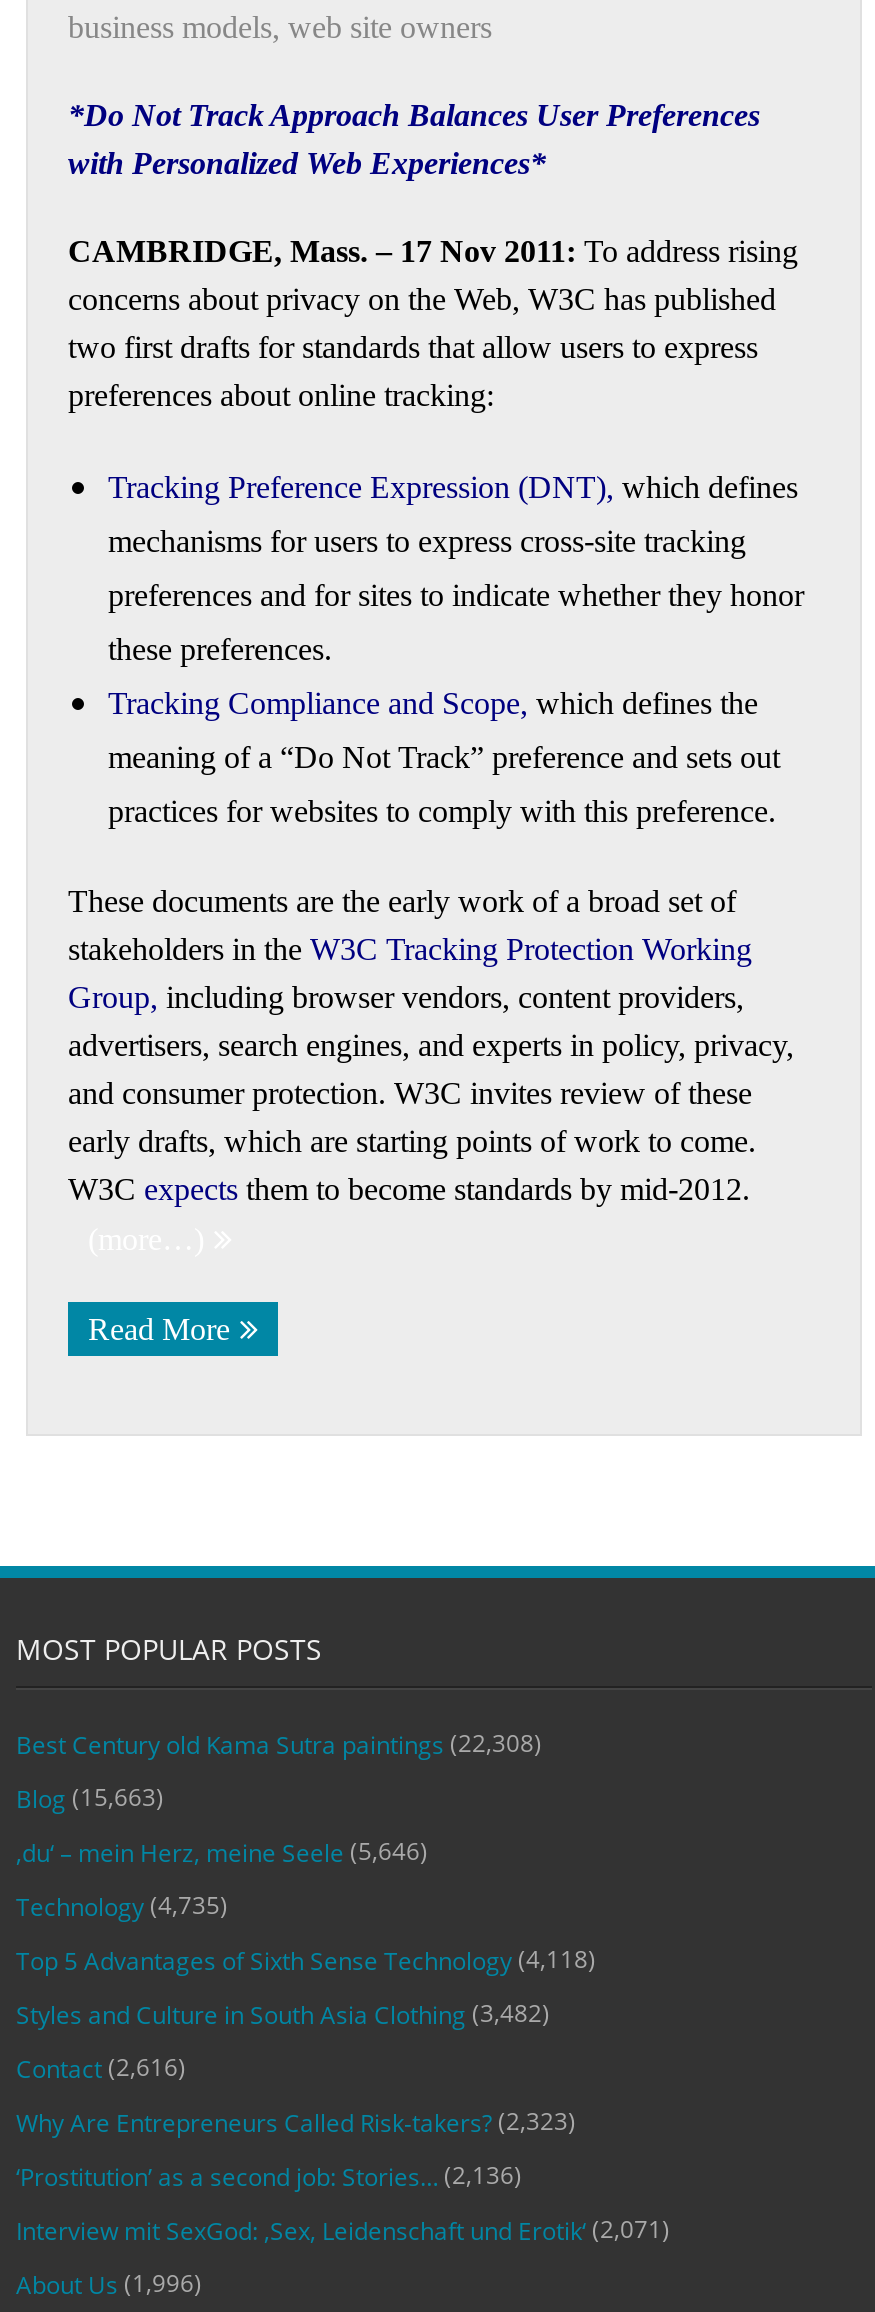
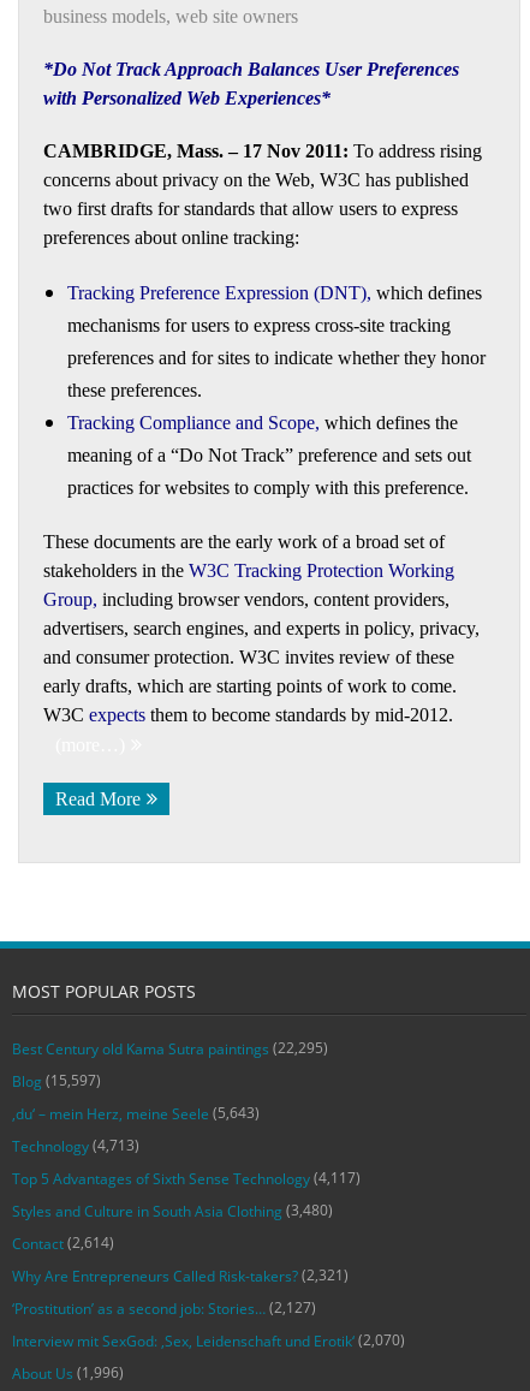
- Best Century old Kama Sutra paintings (22,308)
+ Best Century old Kama Sutra paintings (22,295)

- Blog (15,663)
+ Blog (15,597)

- ‚du‘ – mein Herz, meine Seele (5,646)
+ ‚du‘ – mein Herz, meine Seele (5,643)

- Technology (4,735)
+ Technology (4,713)

- Top 5 Advantages of Sixth Sense Technology (4,118)
+ Top 5 Advantages of Sixth Sense Technology (4,117)

- Styles and Culture in South Asia Clothing (3,482)
+ Styles and Culture in South Asia Clothing (3,480)

- Contact (2,616)
+ Contact (2,614)

- Why Are Entrepreneurs Called Risk-takers? (2,323)
+ Why Are Entrepreneurs Called Risk-takers? (2,321)

- ‘Prostitution’ as a second job: Stories… (2,136)
+ ‘Prostitution’ as a second job: Stories… (2,127)

- Interview mit SexGod: ‚Sex, Leidenschaft und Erotik‘ (2,071)
+ Interview mit SexGod: ‚Sex, Leidenschaft und Erotik‘ (2,070)
